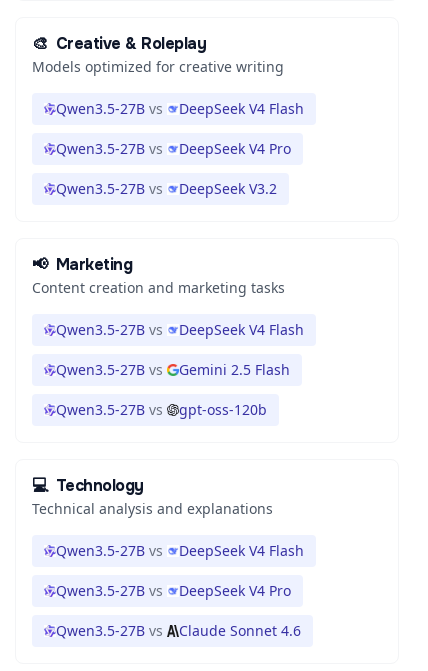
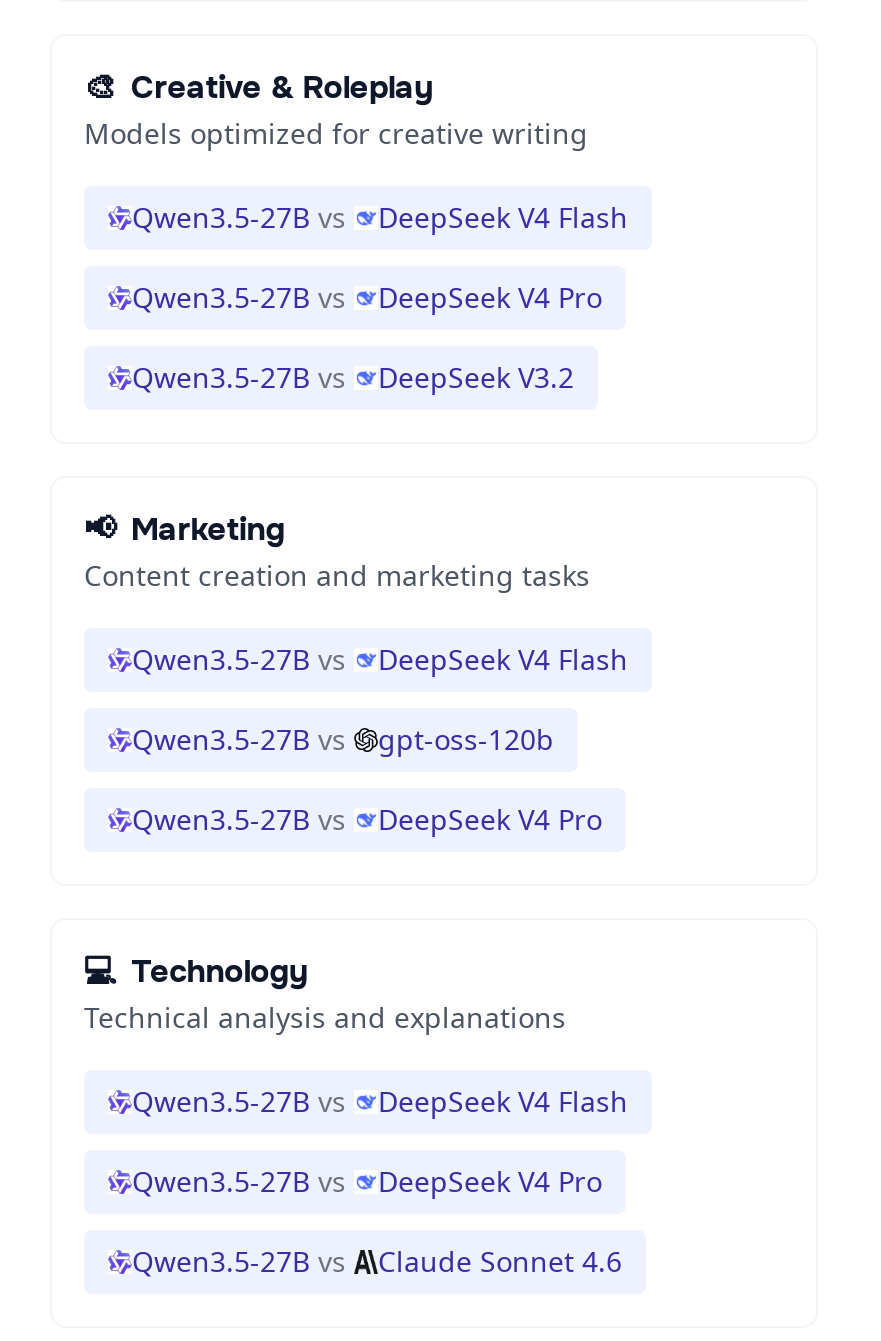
- Qwen3.5-27B vs Gemini 2.5 Flash
+ Qwen3.5-27B vs gpt-oss-120b

- gpt-oss-120b
+ DeepSeek V4 Pro
